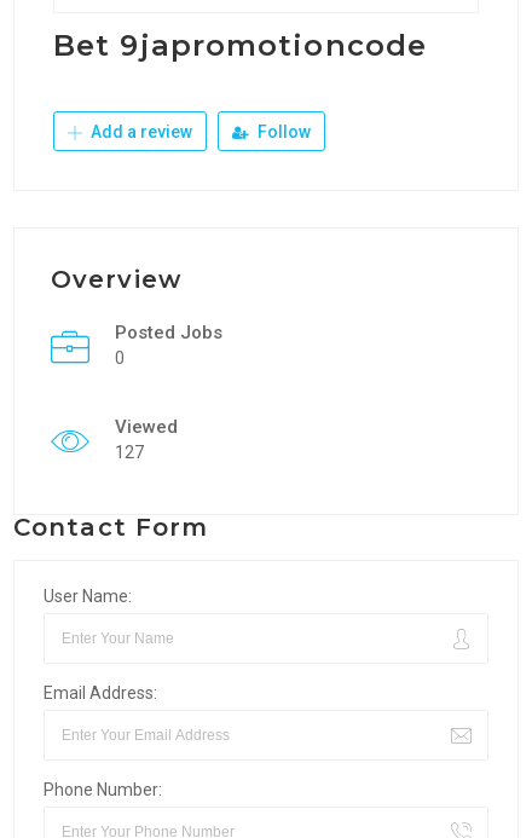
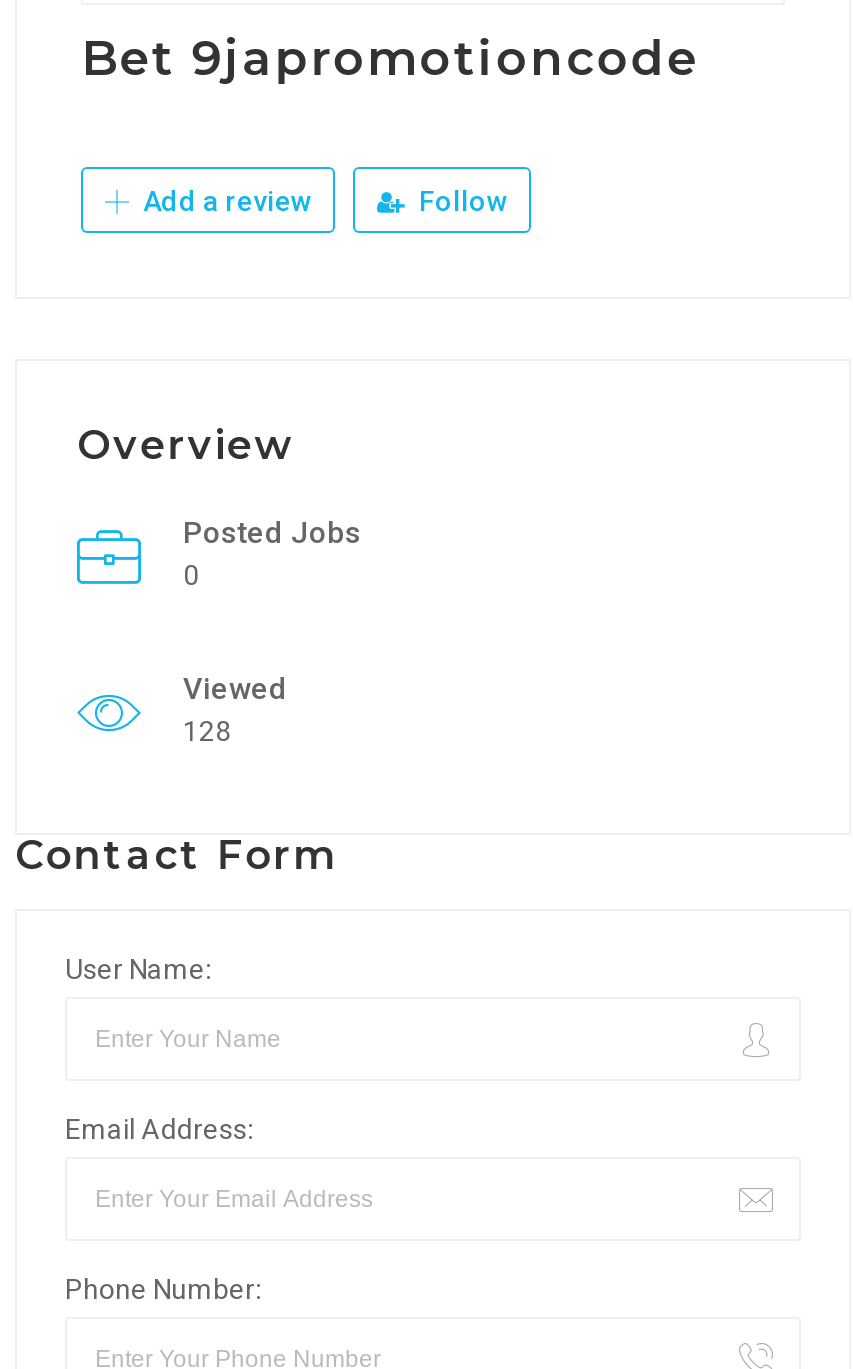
- 127
+ 128
